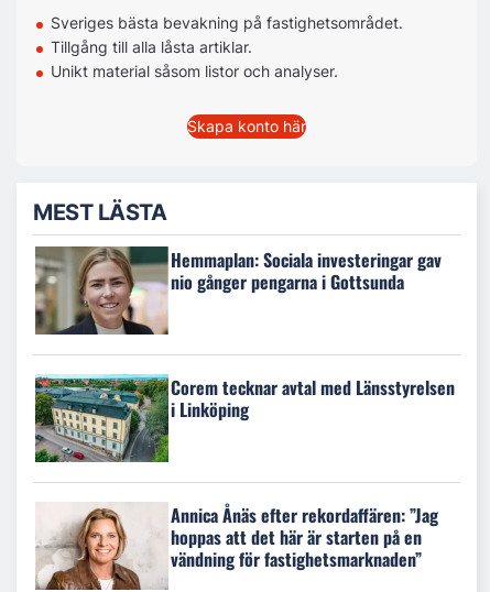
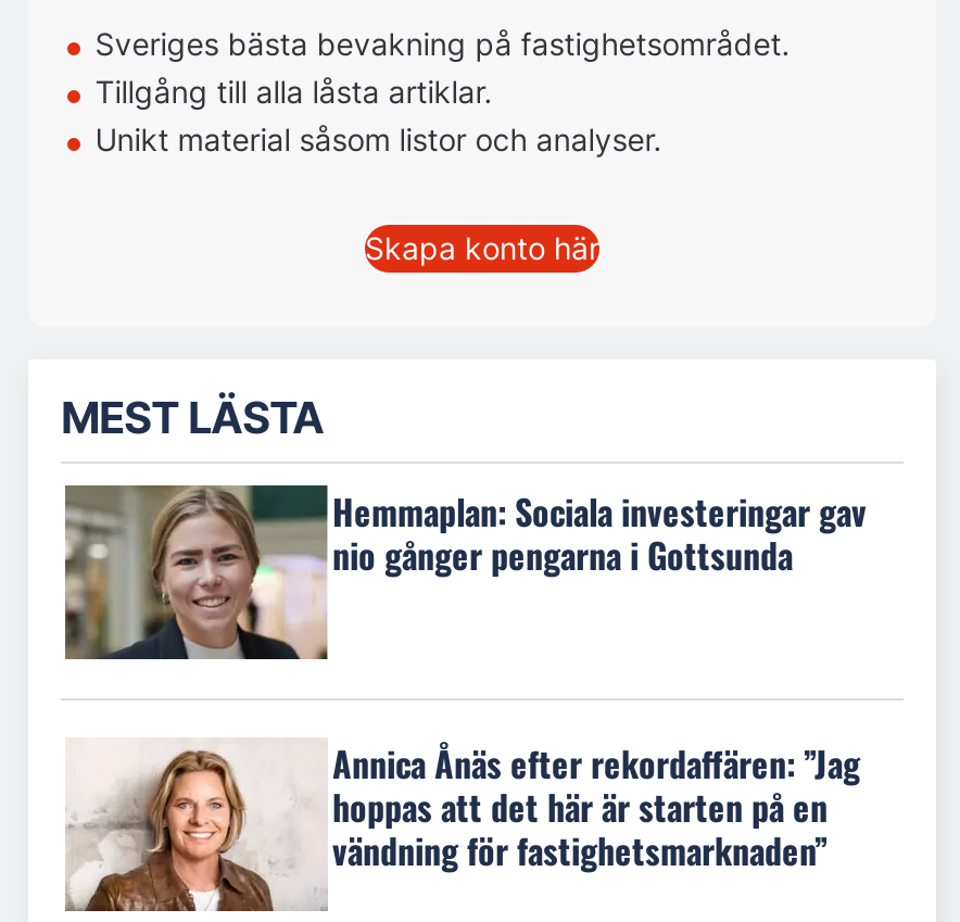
- [image]
- Corem tecknar avtal med Länsstyrelsen
- i Linköping
